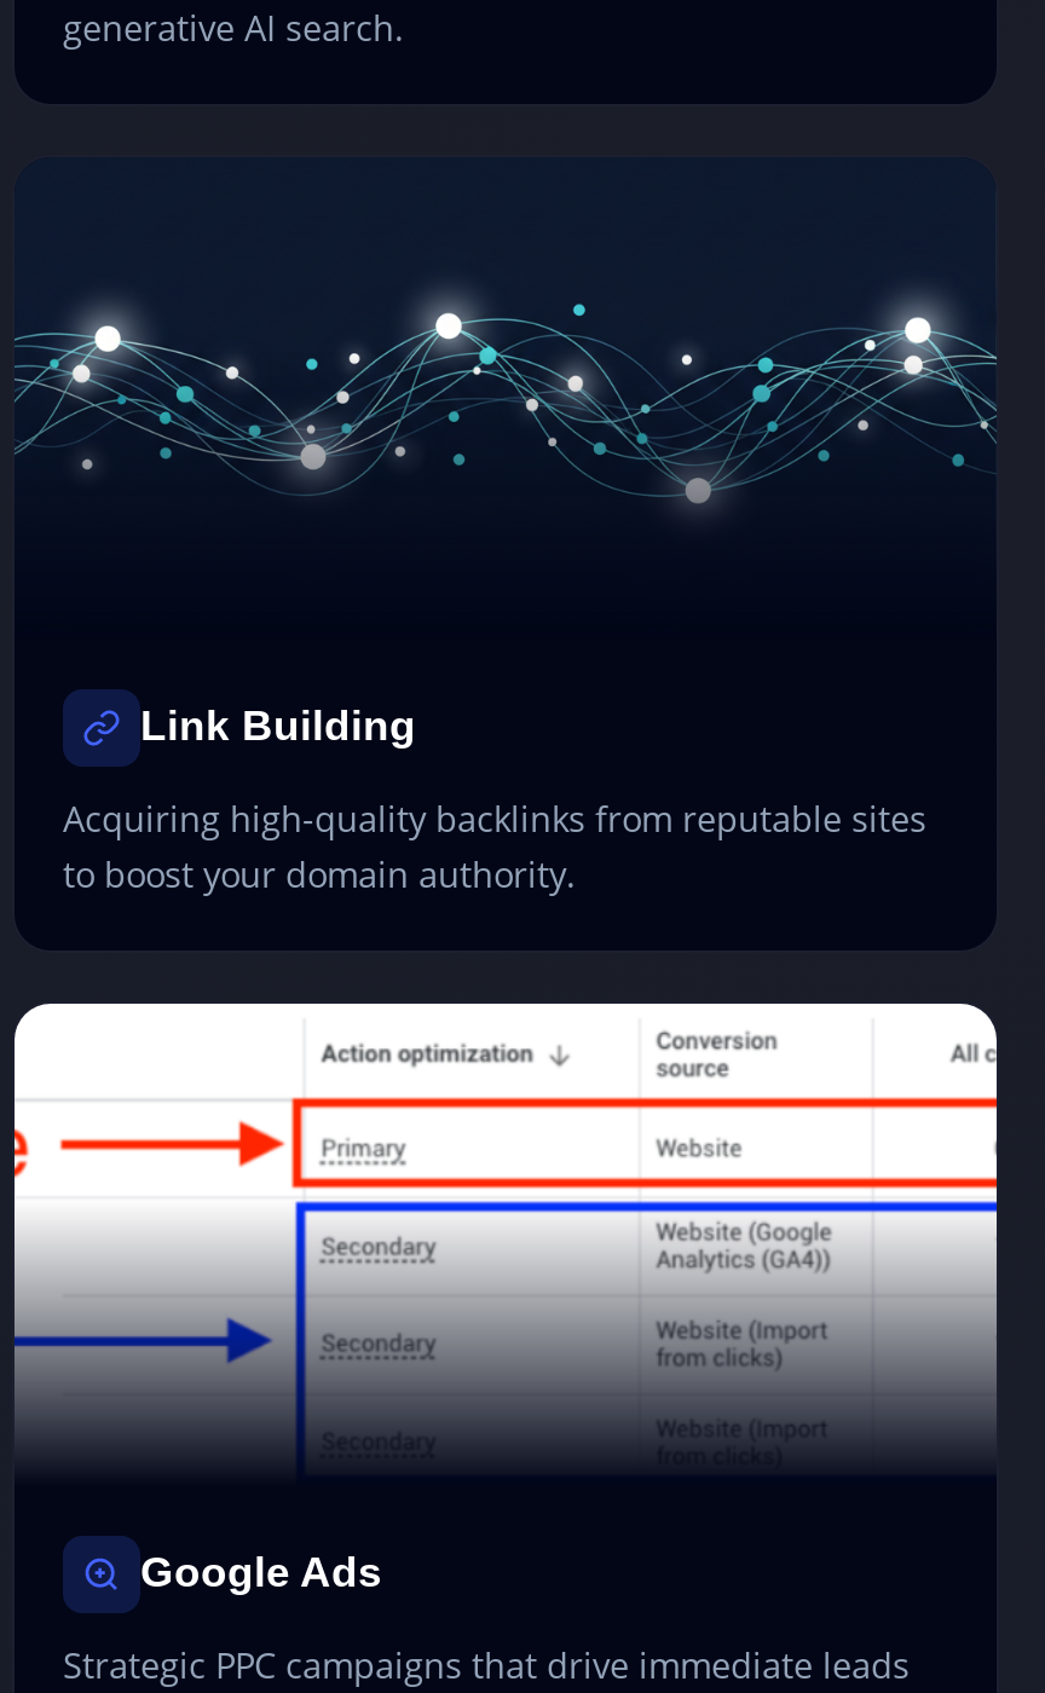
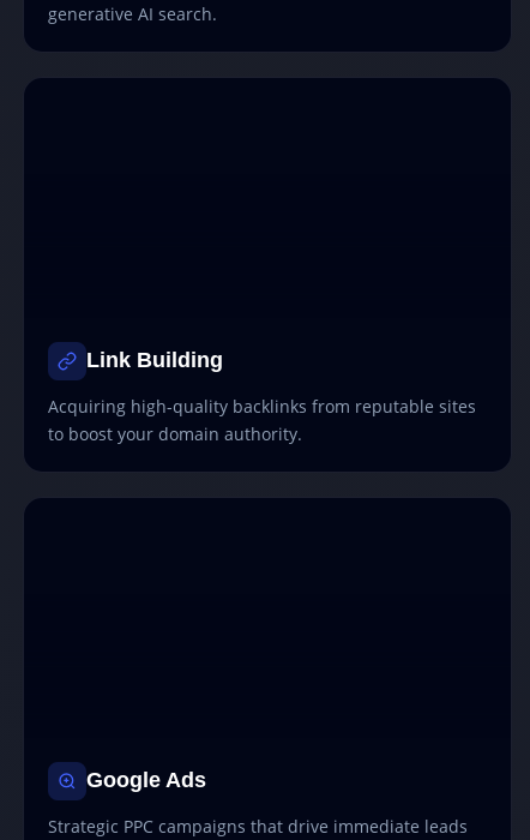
- [image]

- [image]
